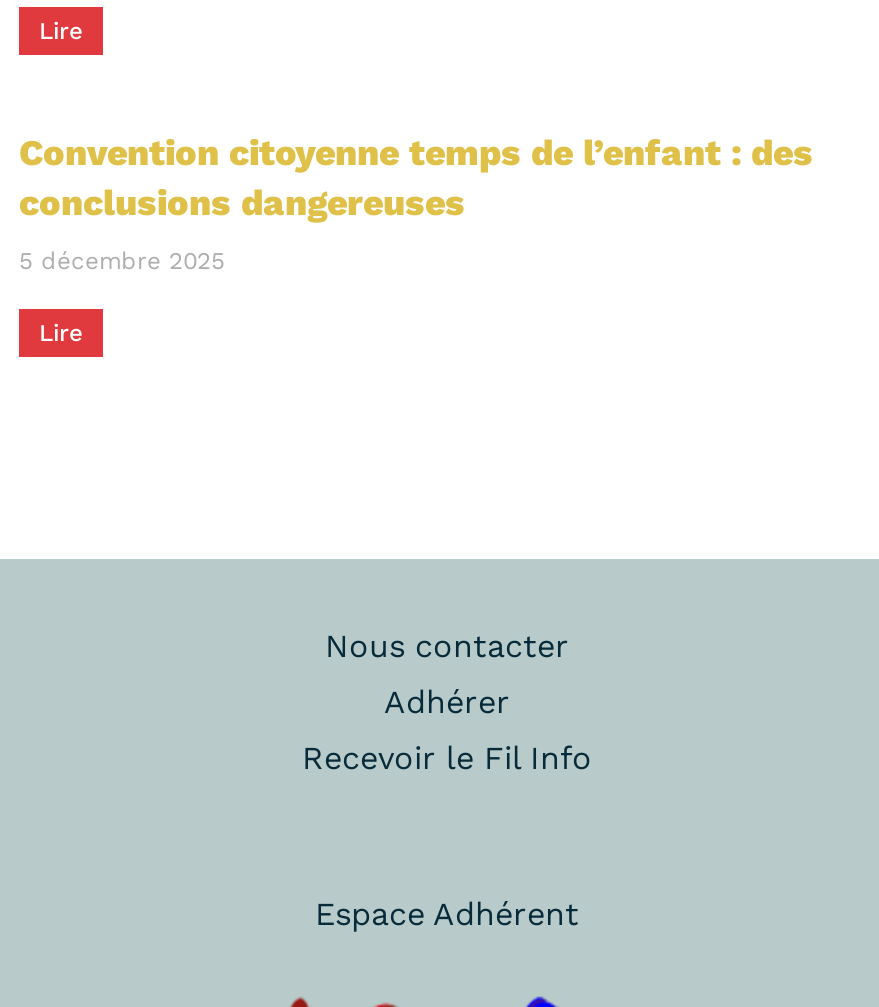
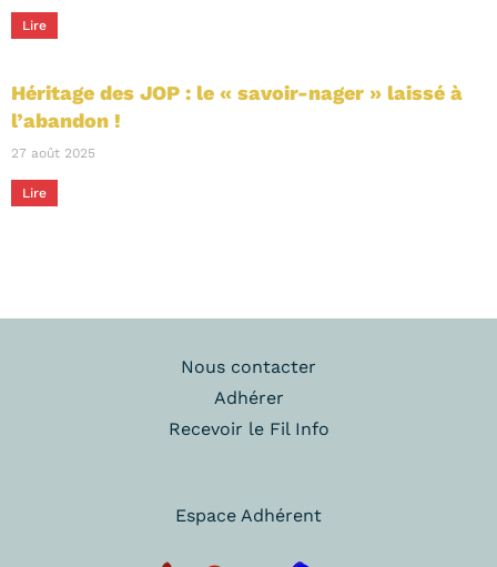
- Convention citoyenne temps de l’enfant : des
- conclusions dangereuses
+ Héritage des JOP : le « savoir-nager » laissé à
+ l’abandon !

- 5 décembre 2025
+ 27 août 2025
